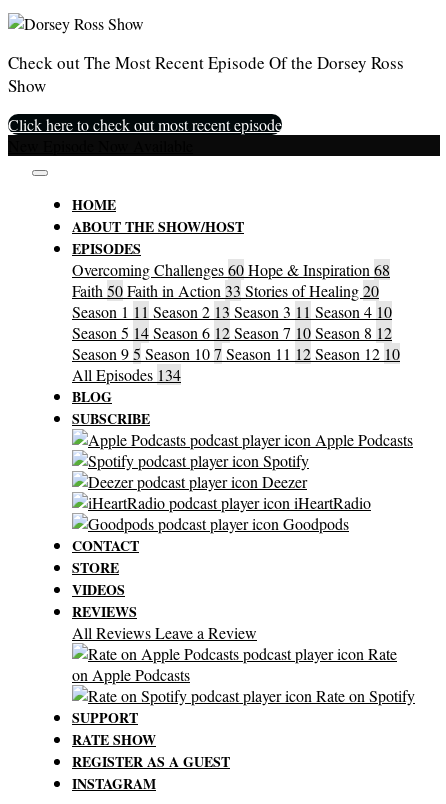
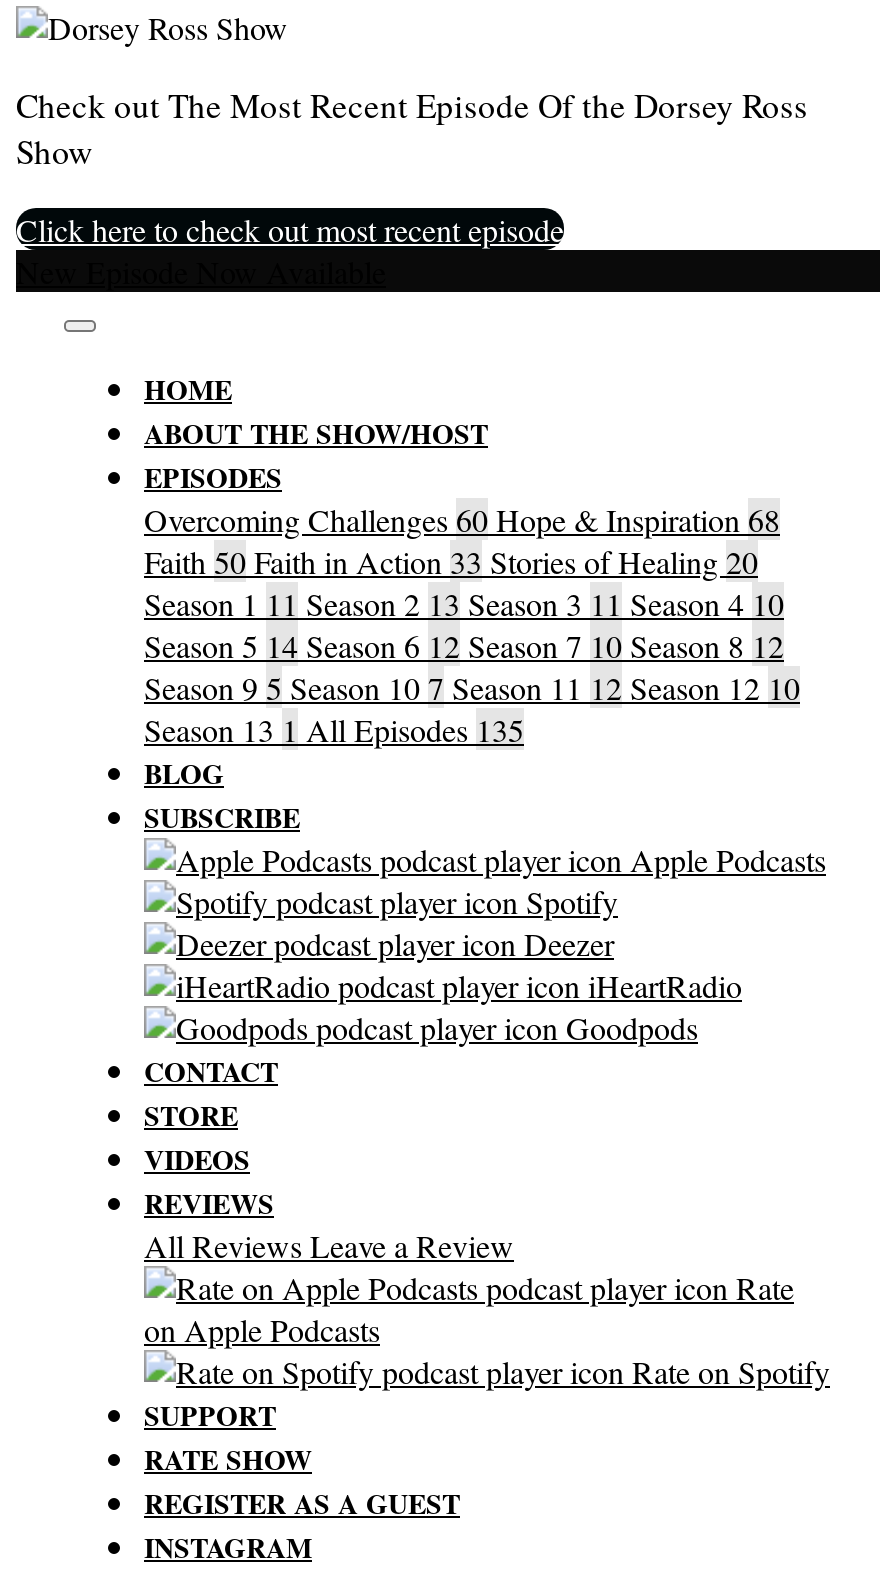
- All Episodes 134
+ Season 13 1 All Episodes 135
